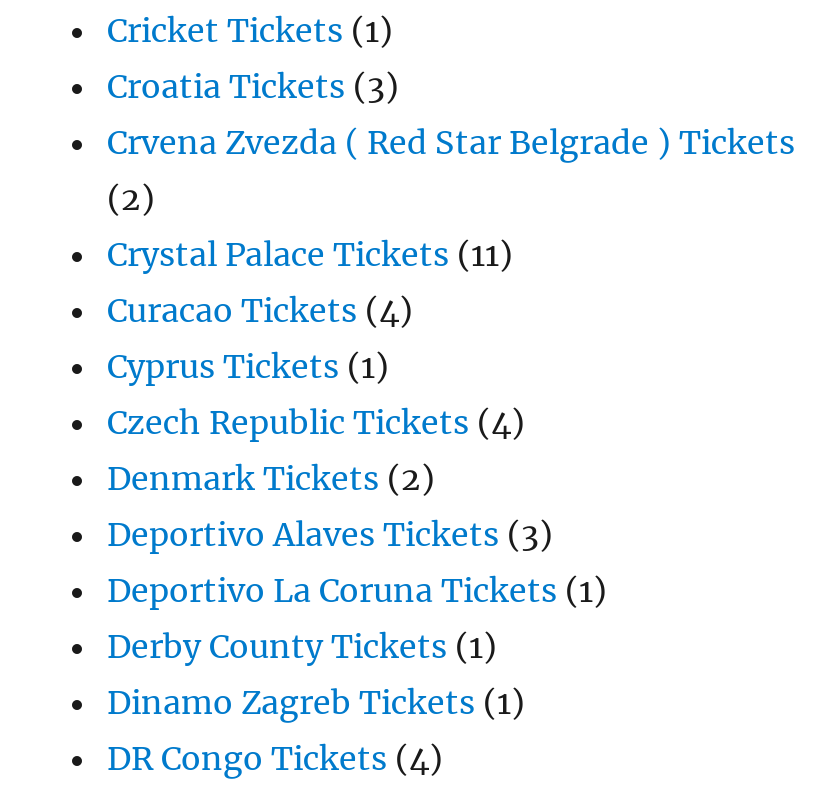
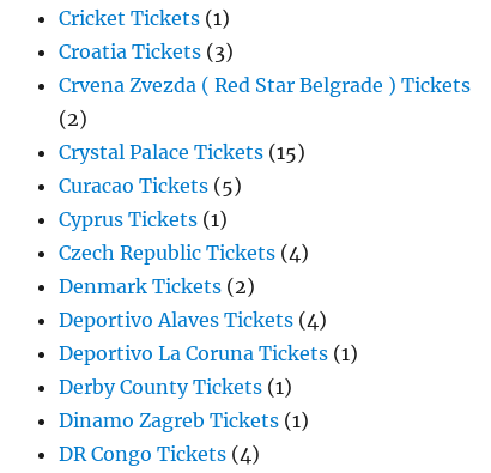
- Crystal Palace Tickets (11)
+ Crystal Palace Tickets (15)

- Curacao Tickets (4)
+ Curacao Tickets (5)

- Deportivo Alaves Tickets (3)
+ Deportivo Alaves Tickets (4)
